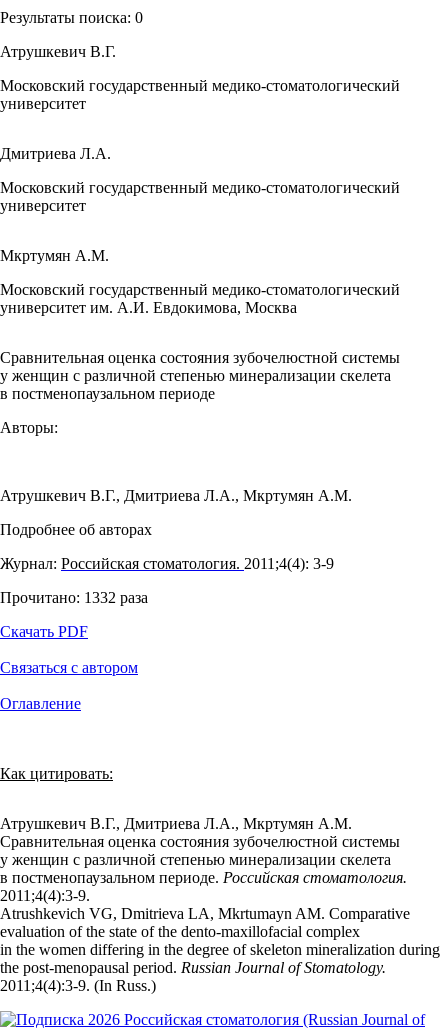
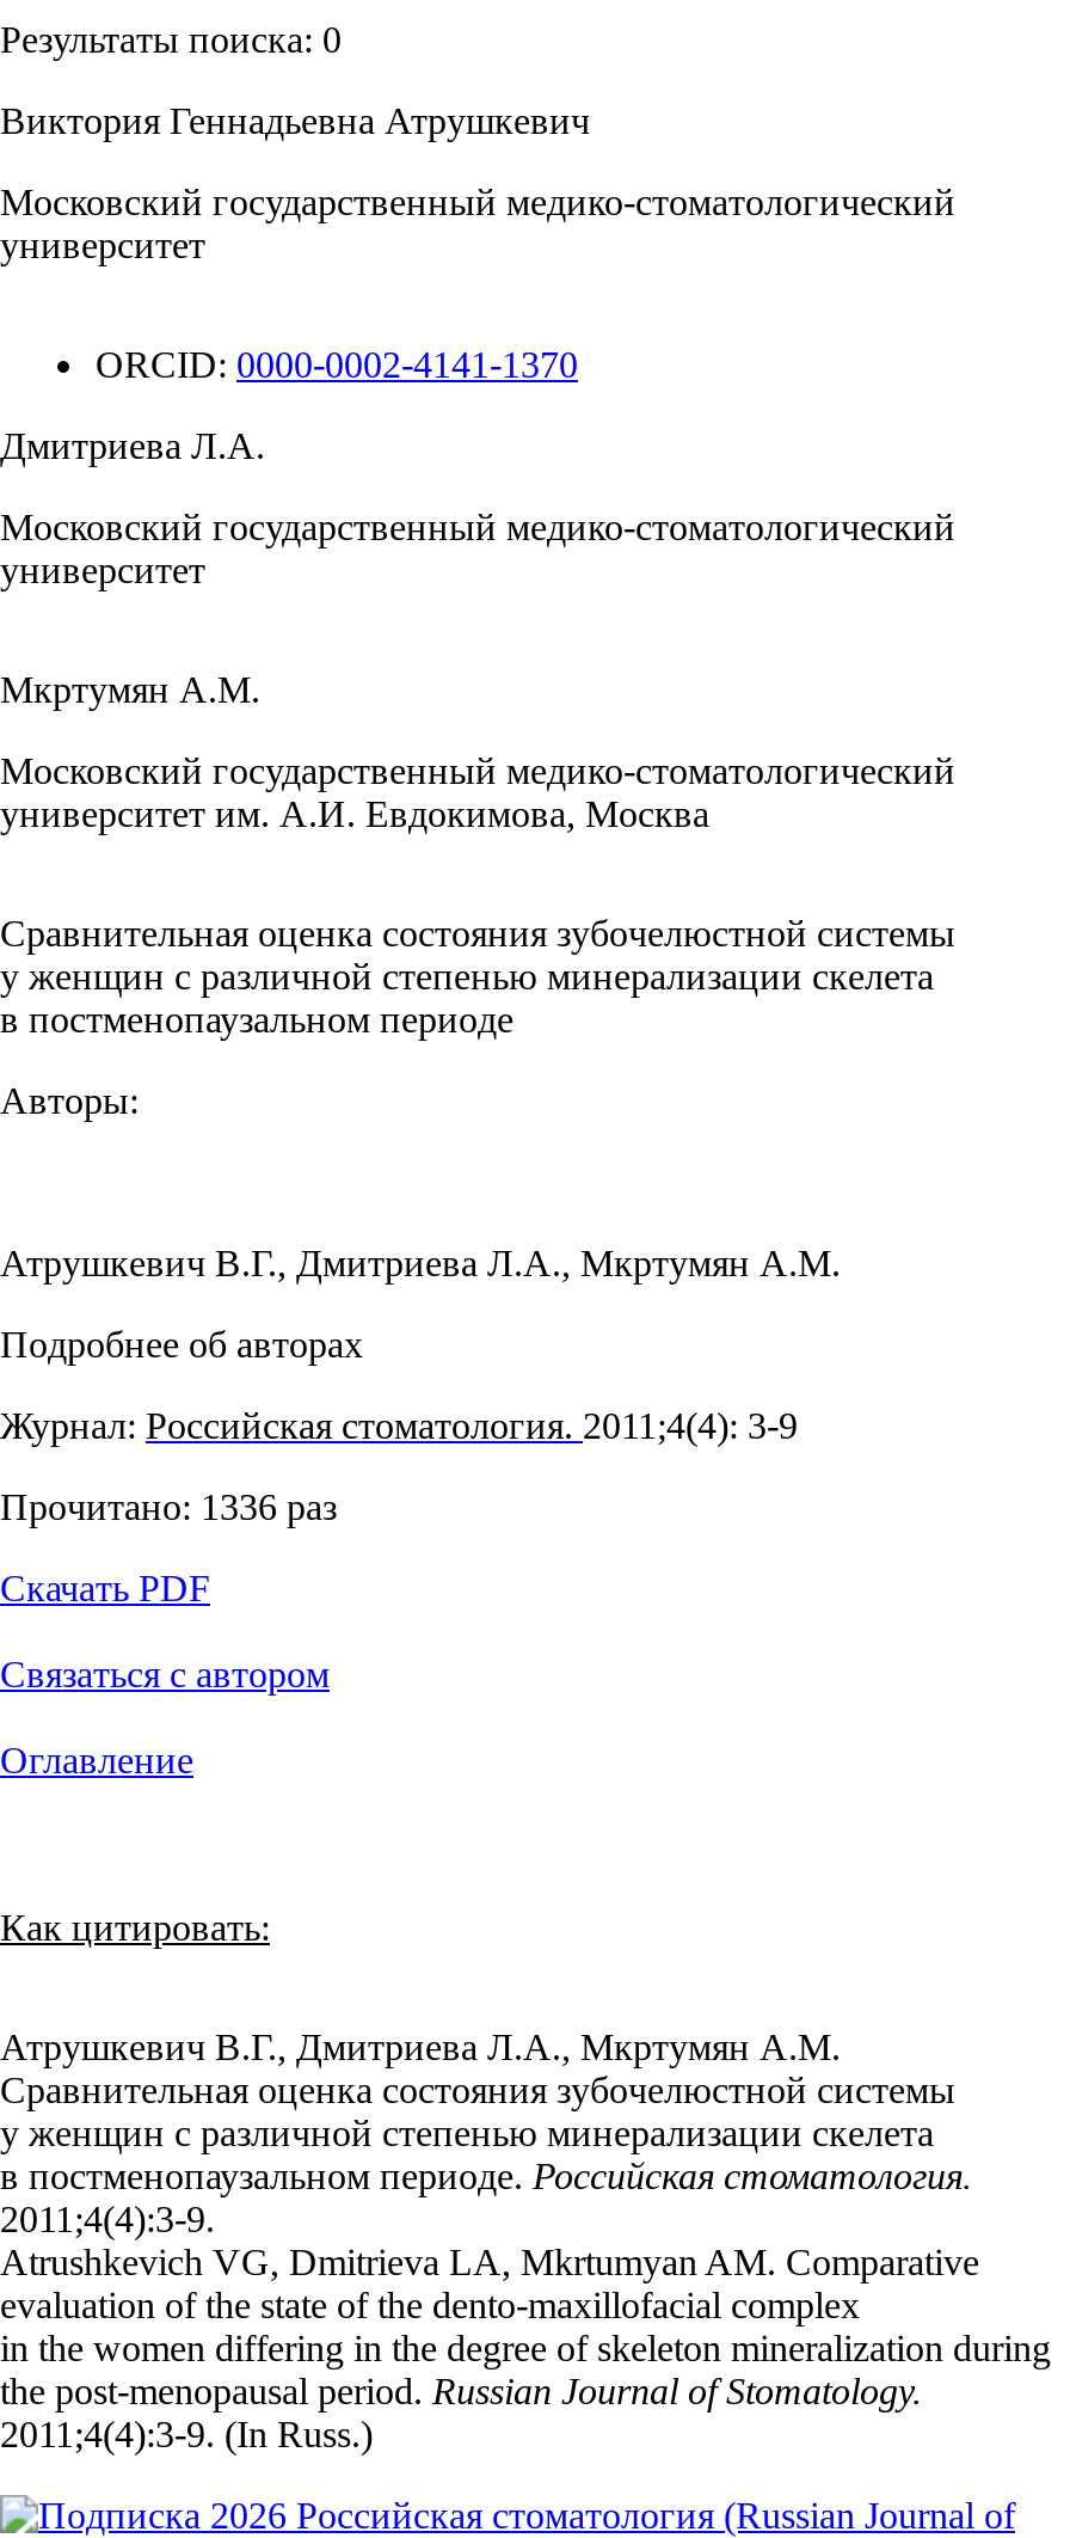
- Атрушкевич В.Г.
+ Виктория Геннадьевна Атрушкевич

+ ORCID: 0000-0002-4141-1370

- Прочитано: 1332 раза
+ Прочитано: 1336 раз

- Atrushkevich VG, Dmitrieva LA, Mkrtumayn AM. Comparative
+ Atrushkevich VG, Dmitrieva LA, Mkrtumyan AM. Comparative
